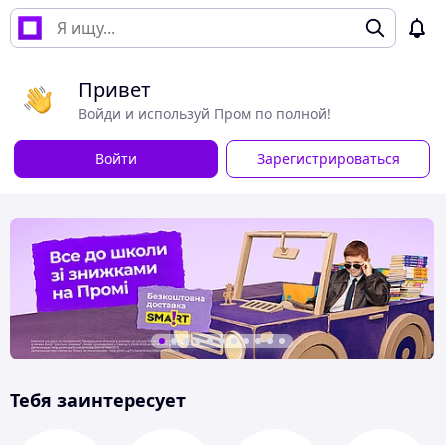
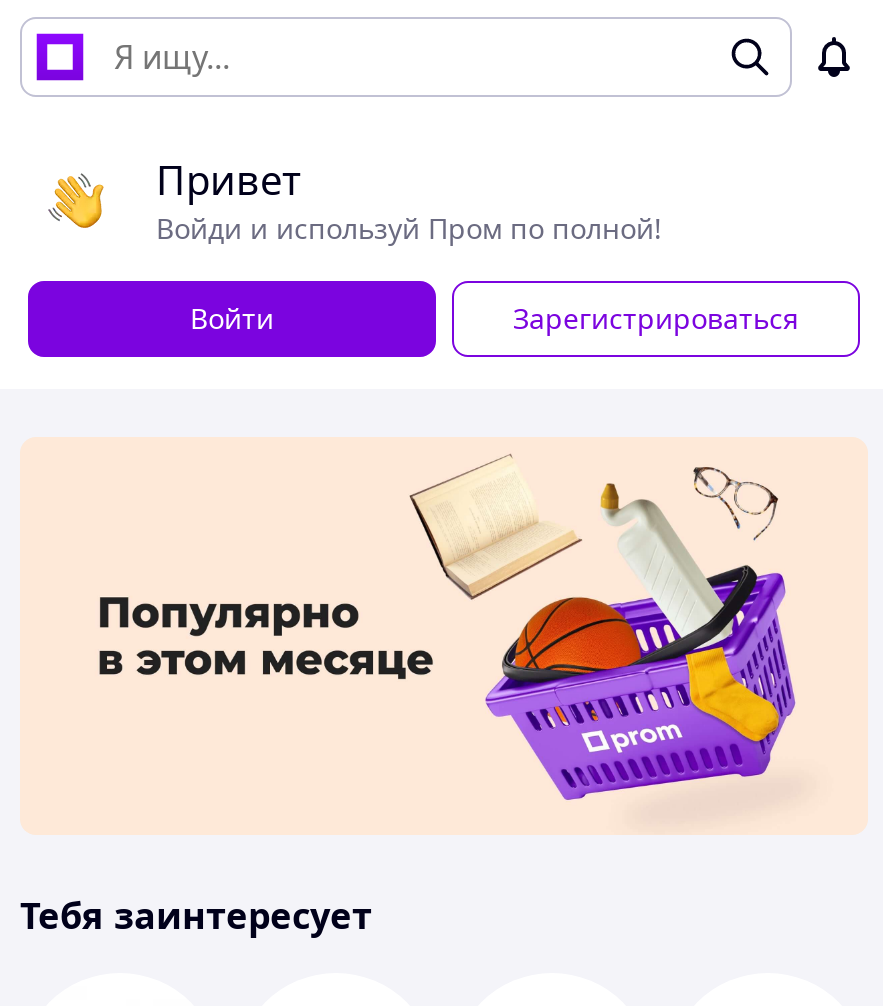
- [image]
+ [image]
